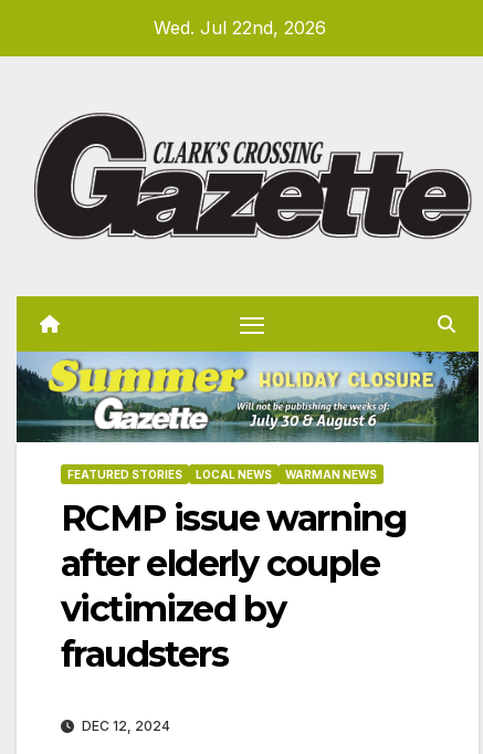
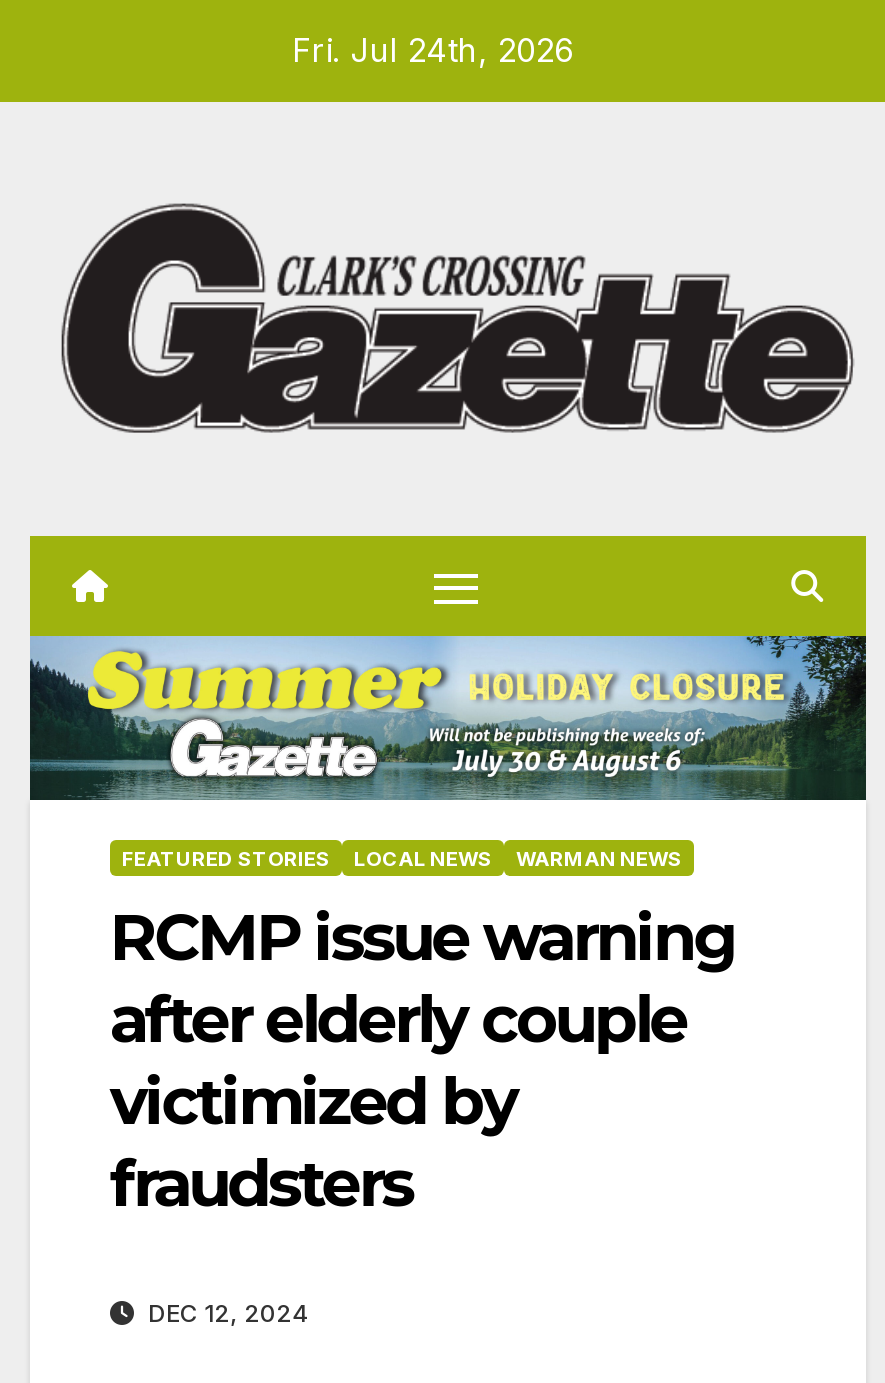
- Wed. Jul 22nd, 2026
+ Fri. Jul 24th, 2026
